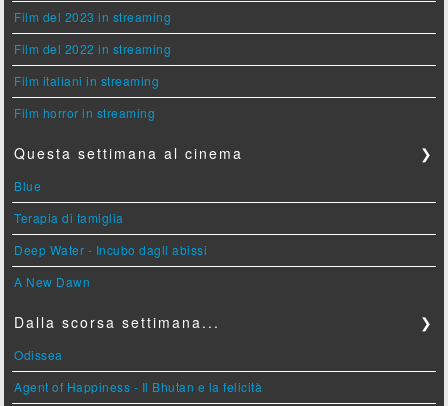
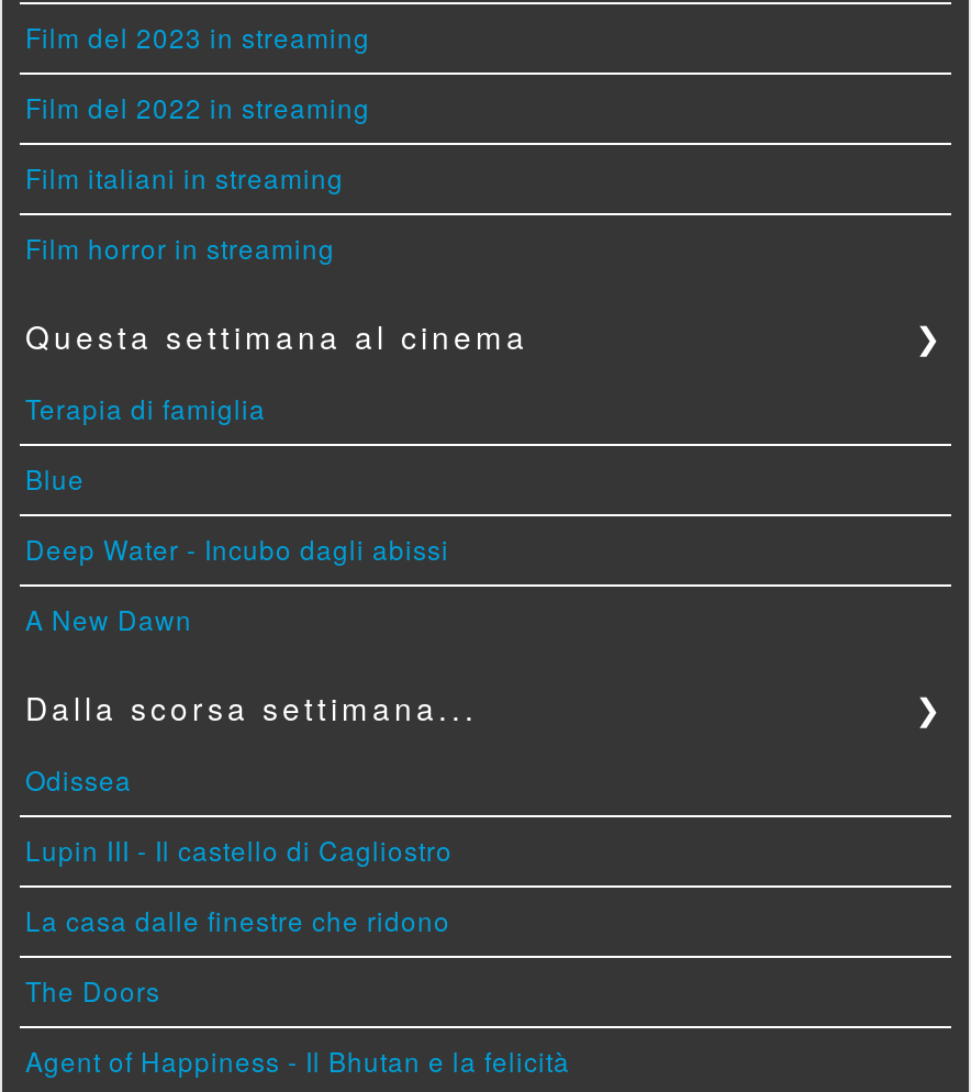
moved up: Terapia di famiglia

+ Lupin III - Il castello di Cagliostro
+ La casa dalle finestre che ridono
+ The Doors
